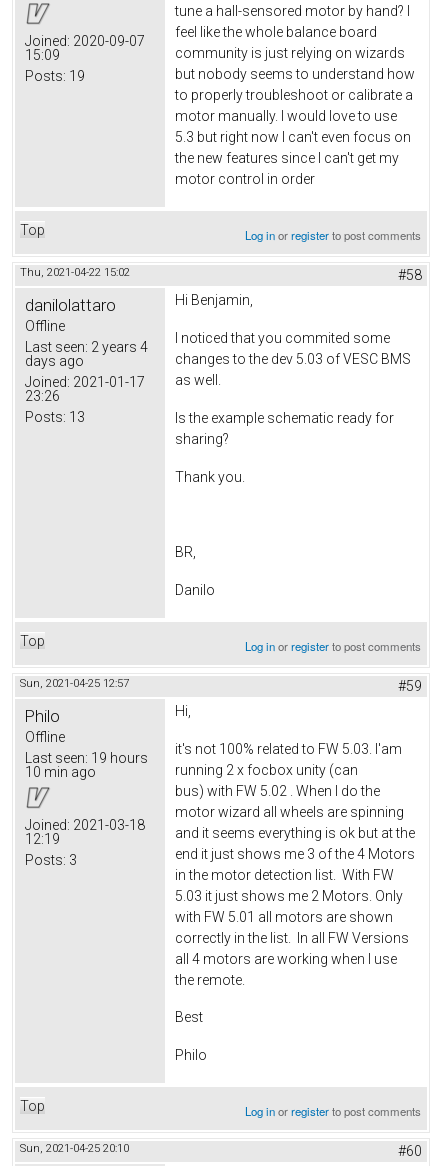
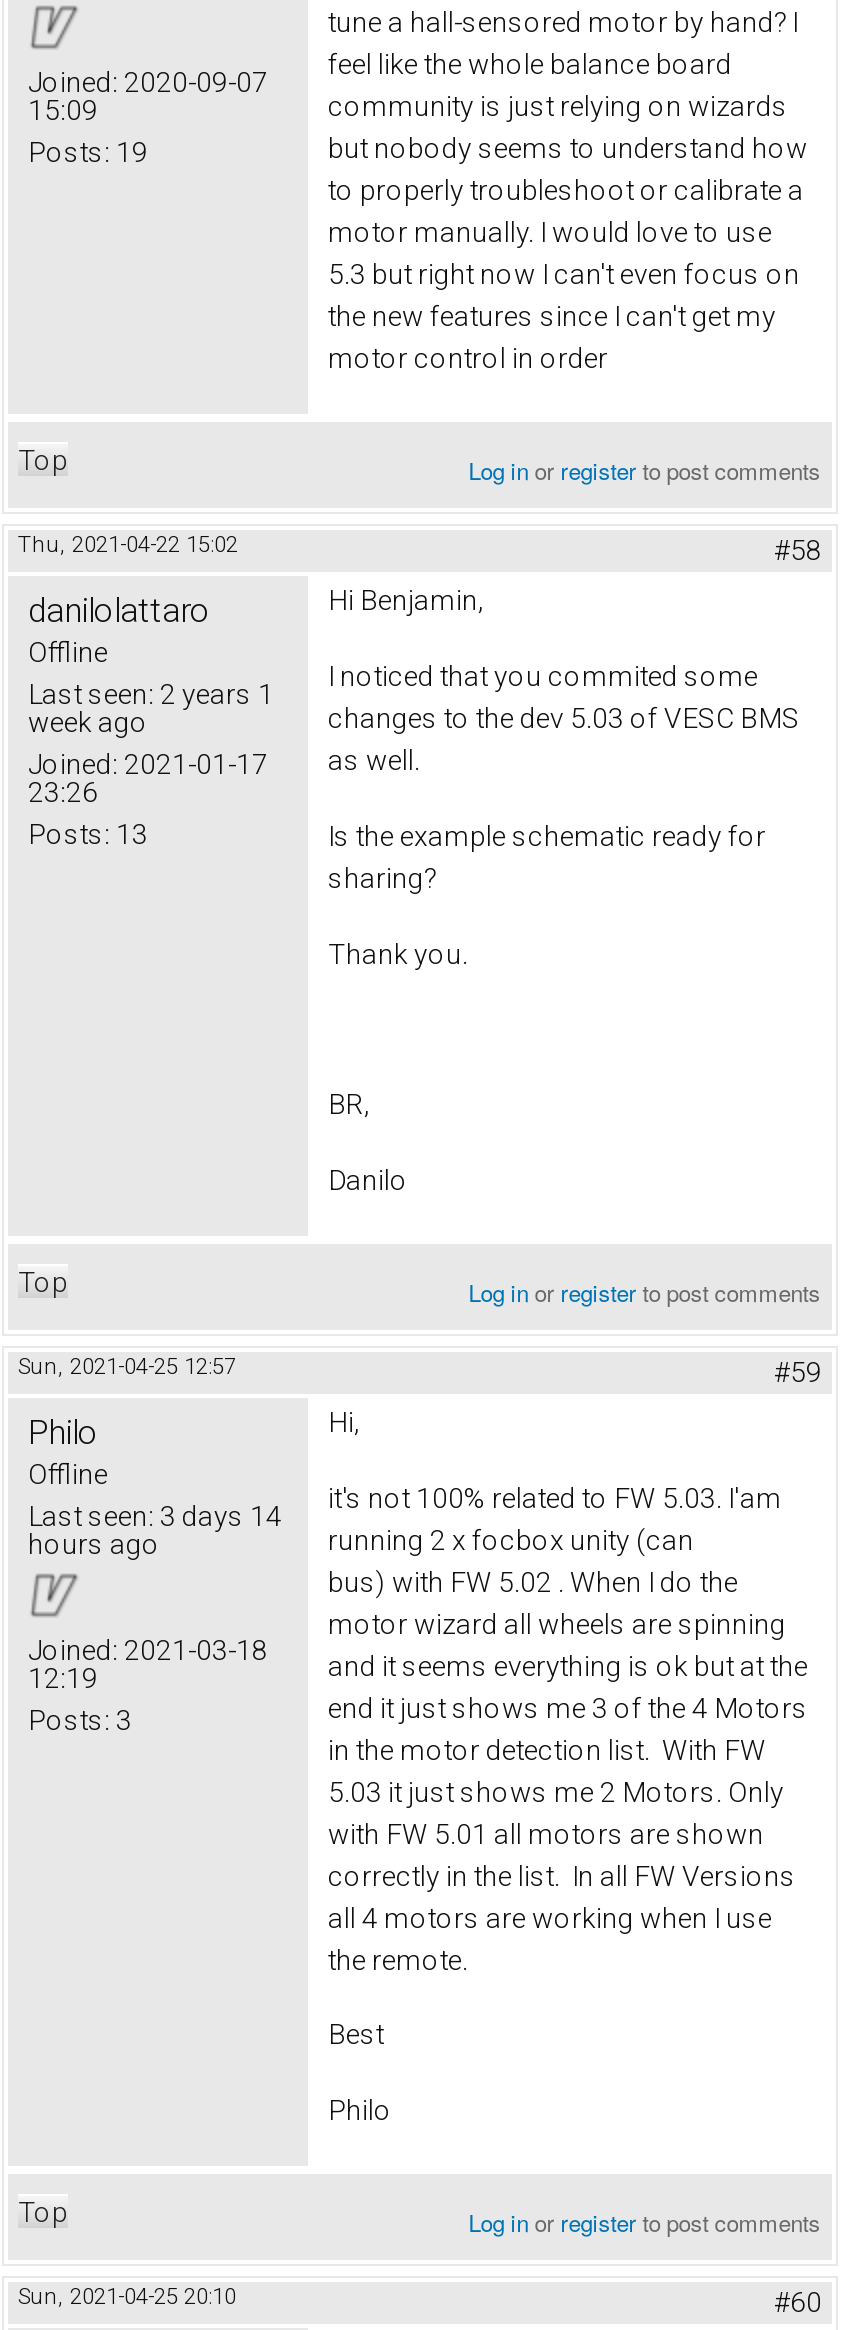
- Last seen: 2 years 4
+ Last seen: 2 years 1

- days ago
+ week ago

- Last seen: 19 hours
- 10 min ago
+ Last seen: 3 days 14
+ hours ago
